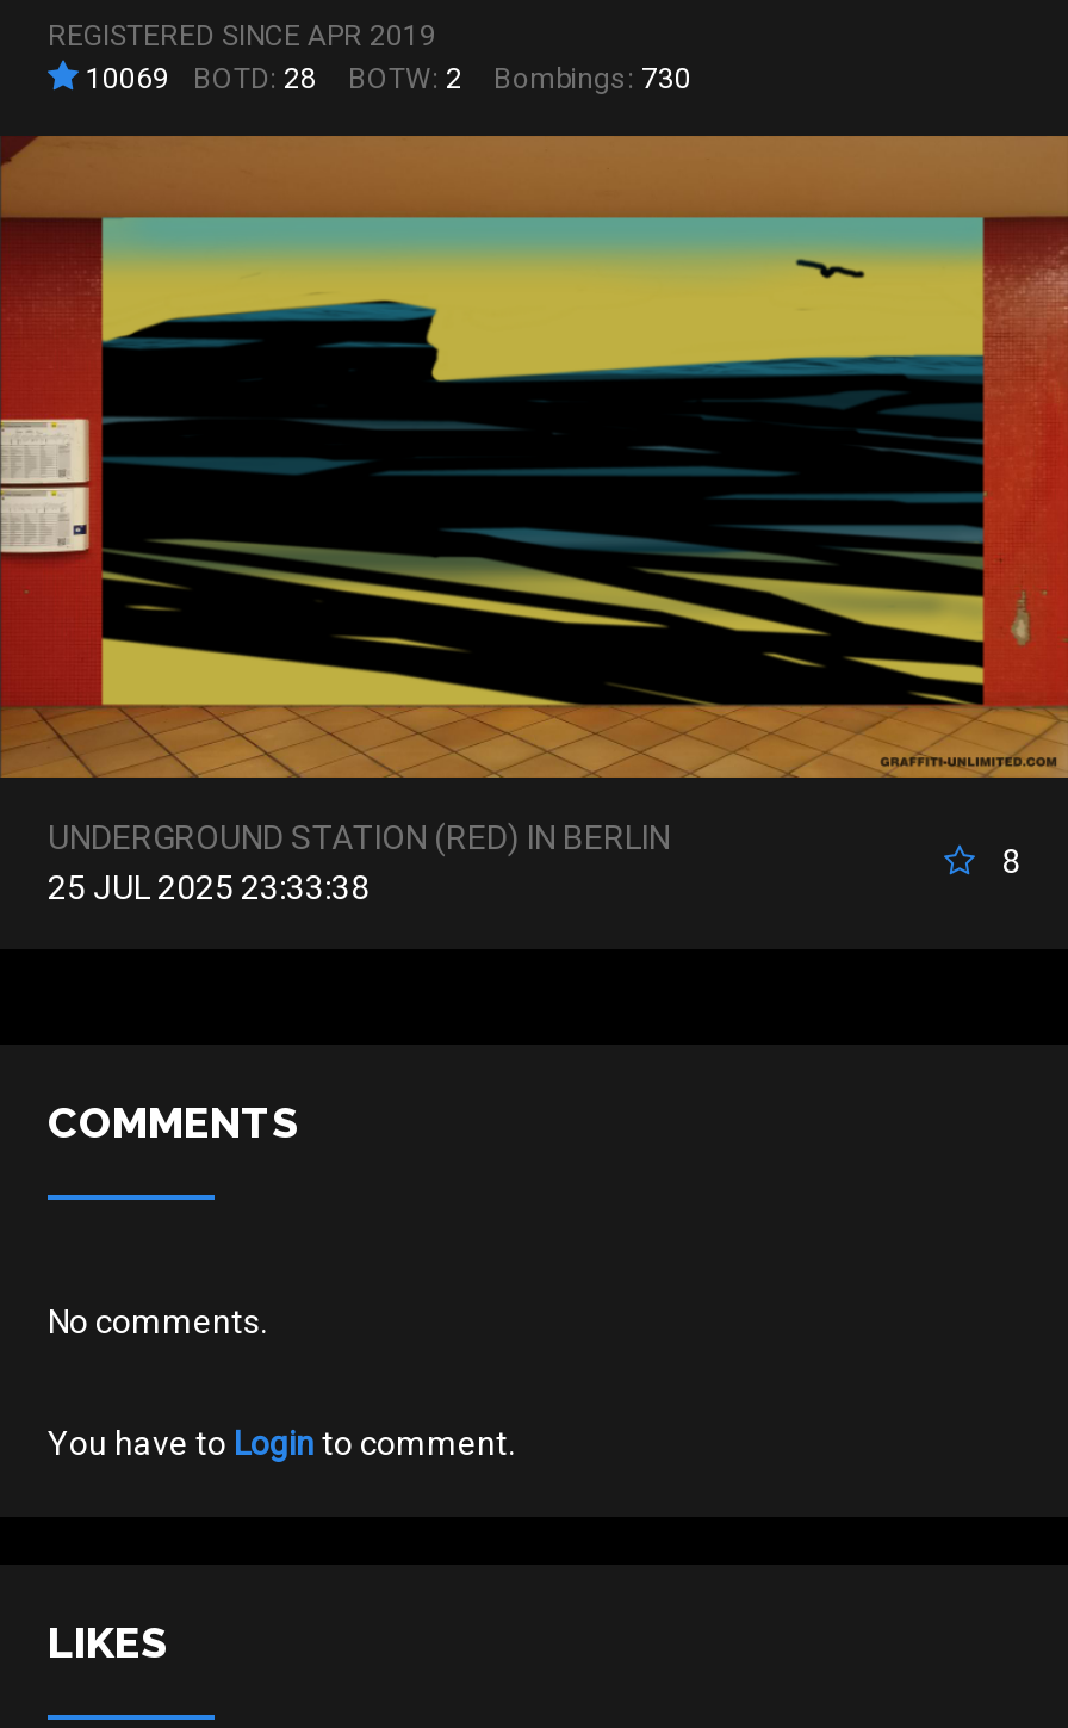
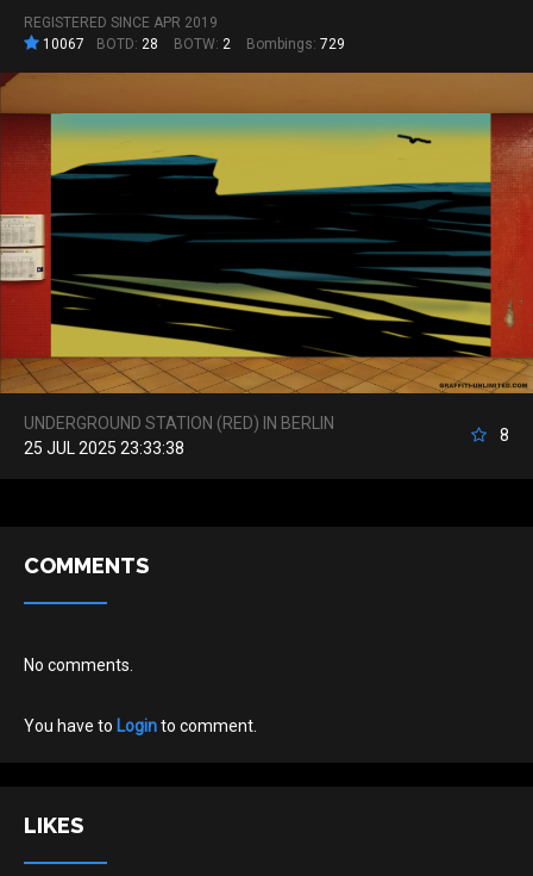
- 10069
+ 10067

- Bombings: 730
+ Bombings: 729
